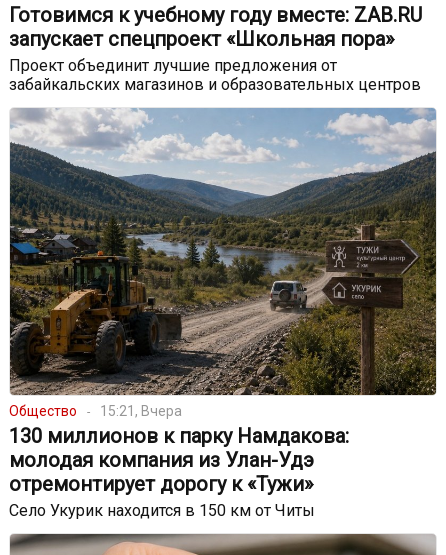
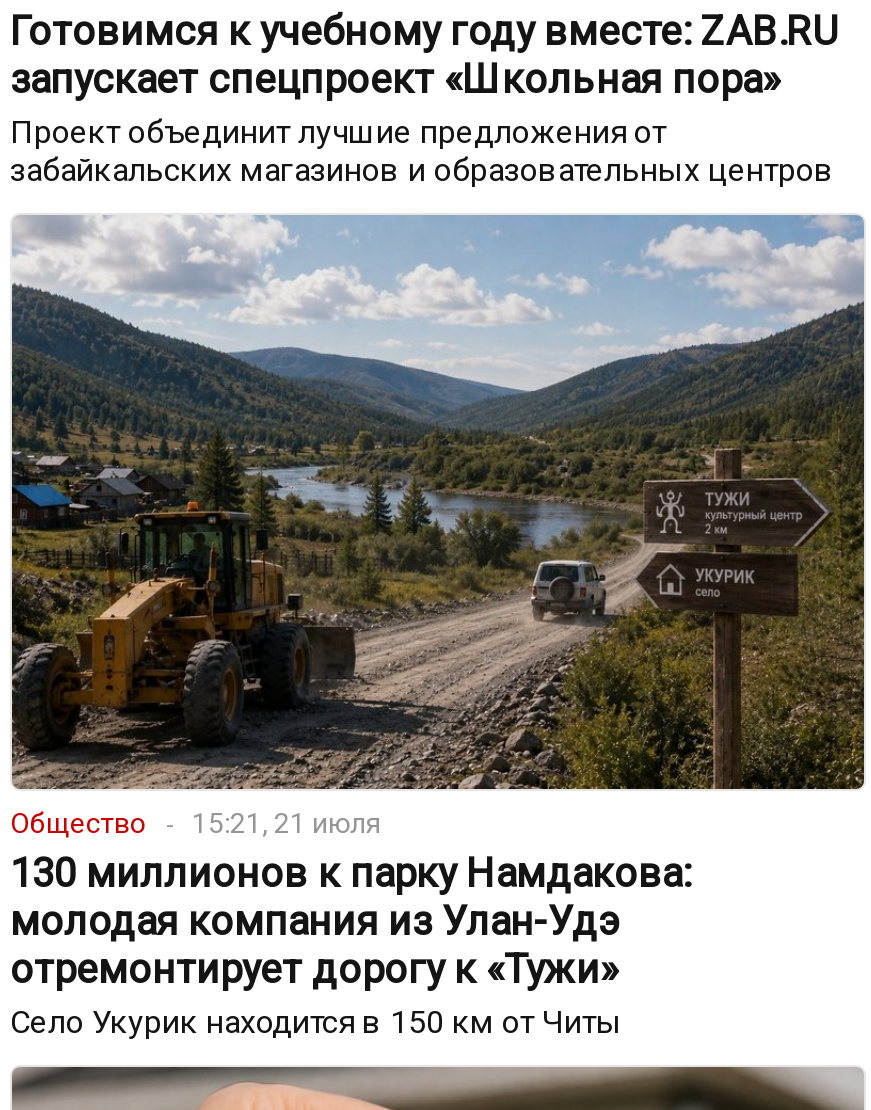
- Общество 15:21, Вчера
+ Общество 15:21, 21 июля
